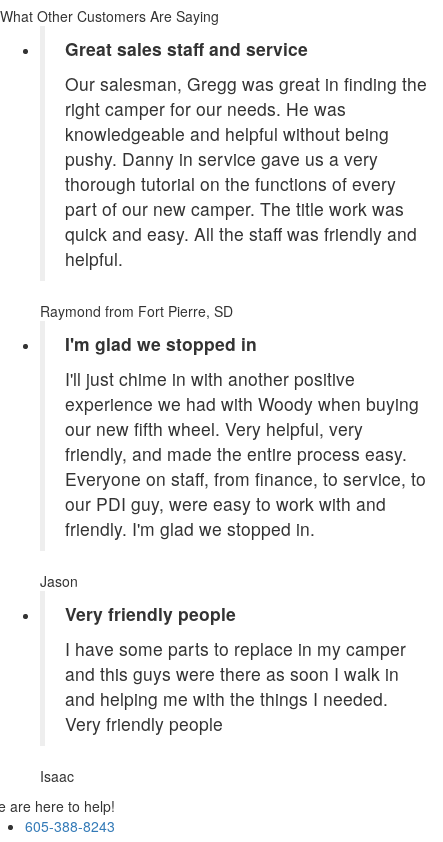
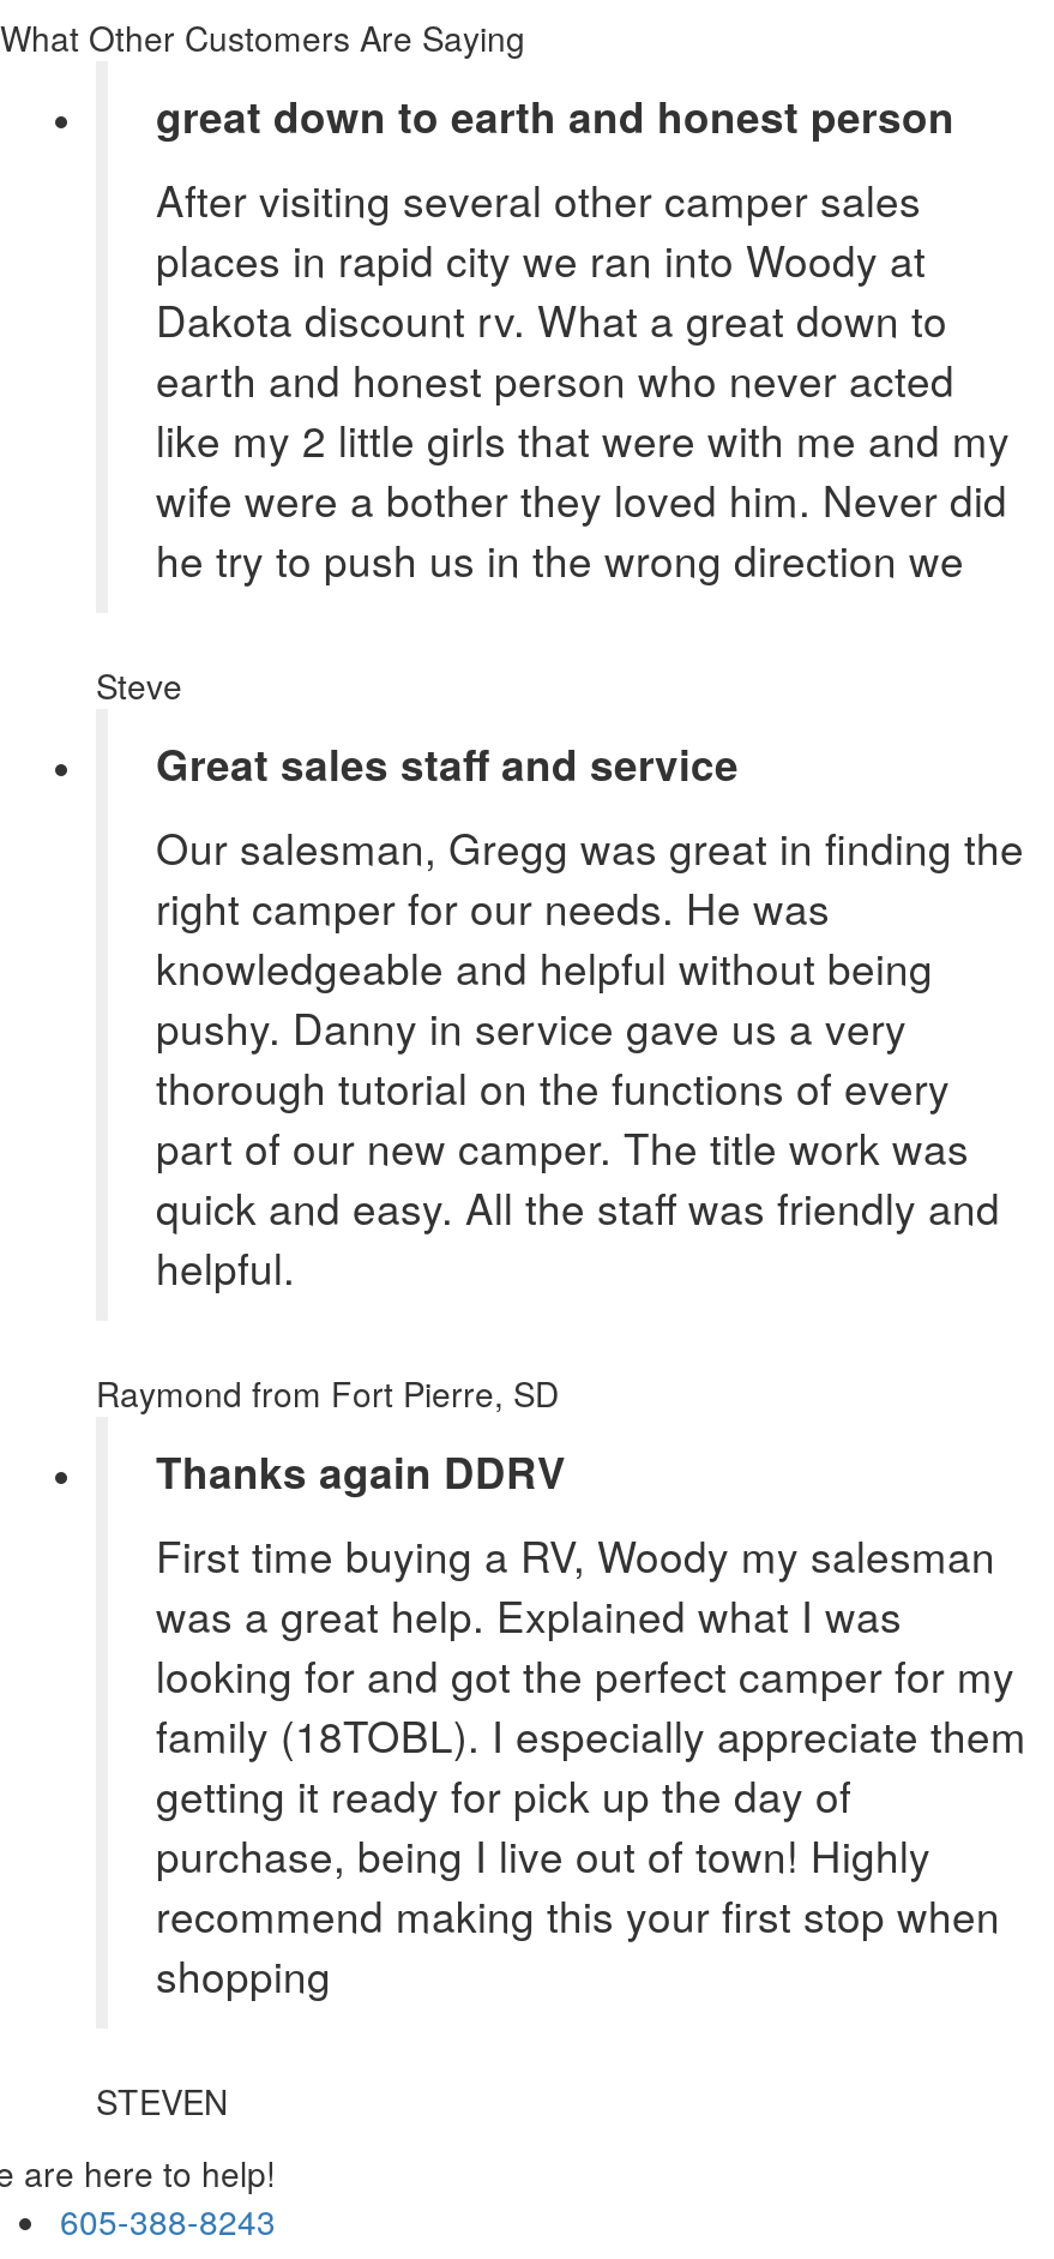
+ great down to earth and honest person
+ After visiting several other camper sales
+ places in rapid city we ran into Woody at
+ Dakota discount rv. What a great down to
+ earth and honest person who never acted
+ like my 2 little girls that were with me and my
+ wife were a bother they loved him. Never did
+ he try to push us in the wrong direction we
+ Steve

moved down: Great sales staff and service | Our salesman, Gregg was great in finding the | right camper for our needs. He was | ... | helpful. | Raymond from Fort Pierre, SD

- I'm glad we stopped in
- I'll just chime in with another positive
- experience we had with Woody when buying
- our new fifth wheel. Very helpful, very
- friendly, and made the entire process easy.
- Everyone on staff, from finance, to service, to
- our PDI guy, were easy to work with and
- friendly. I'm glad we stopped in.
- Jason
- Very friendly people
- I have some parts to replace in my camper
- and this guys were there as soon I walk in
- and helping me with the things I needed.
- Very friendly people
- Isaac
+ Thanks again DDRV
+ First time buying a RV, Woody my salesman
+ was a great help. Explained what I was
+ looking for and got the perfect camper for my
+ family (18TOBL). I especially appreciate them
+ getting it ready for pick up the day of
+ purchase, being I live out of town! Highly
+ recommend making this your first stop when
+ shopping
+ STEVEN
